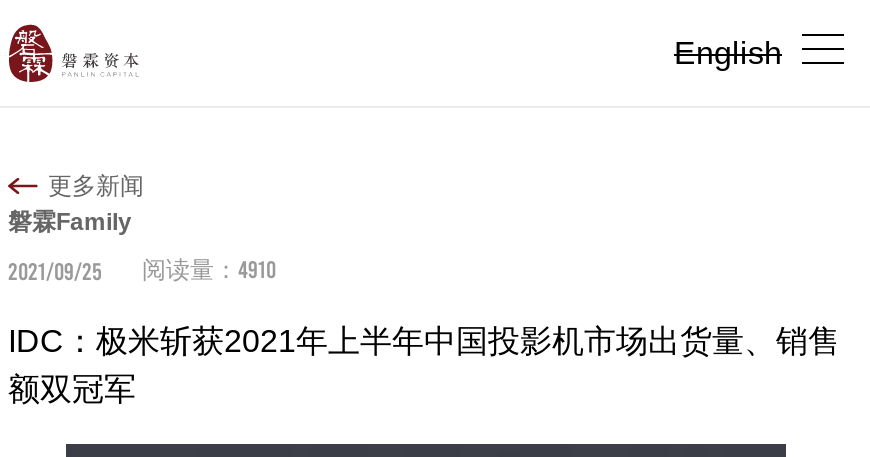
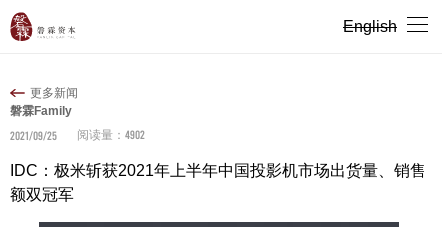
- 2021/09/25 阅读量：4910
+ 2021/09/25 阅读量：4902
